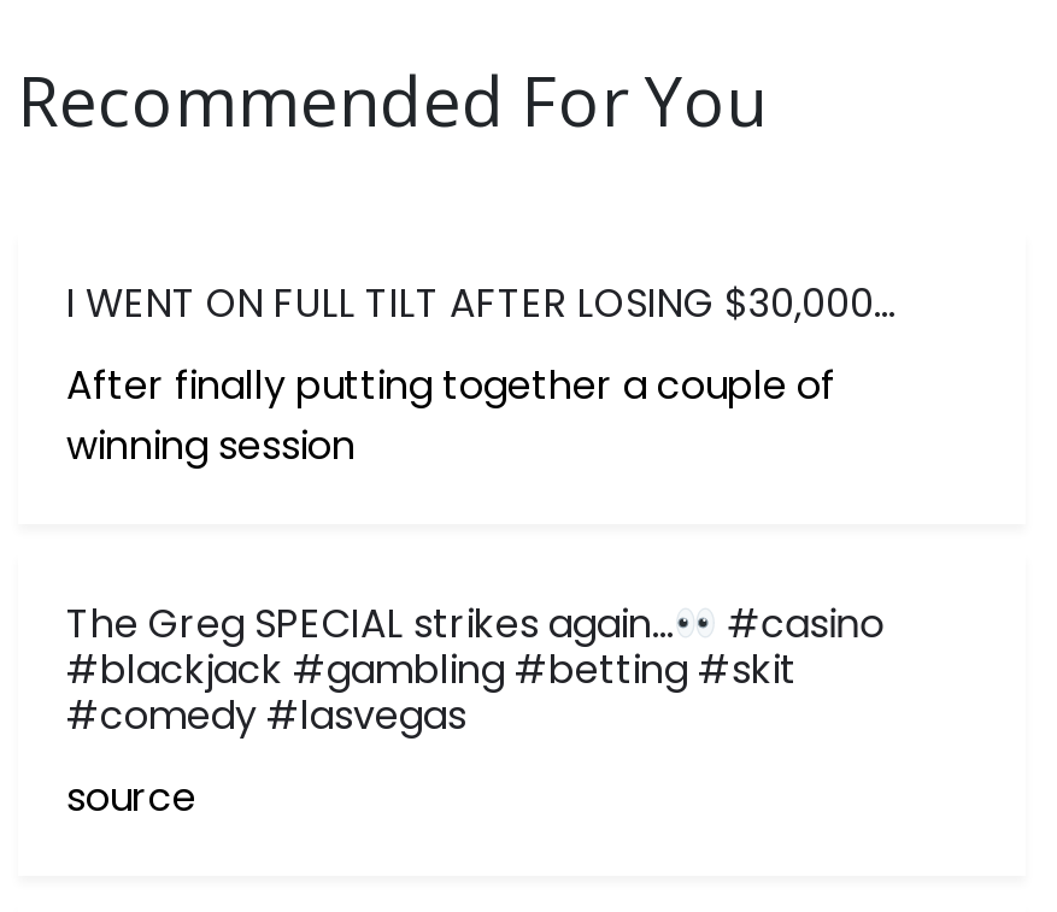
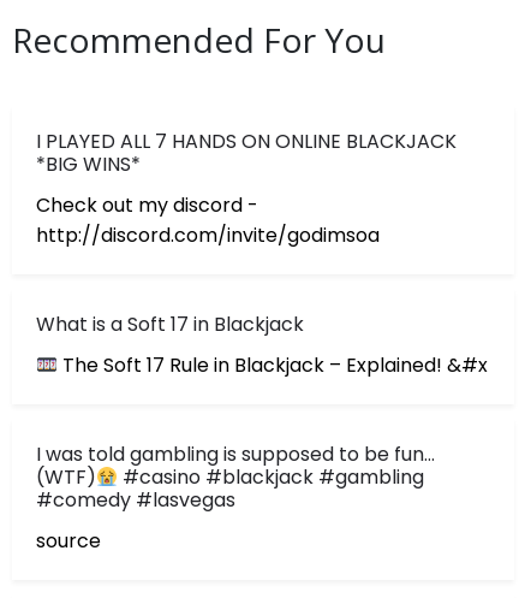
- I WENT ON FULL TILT AFTER LOSING $30,000…
- After finally putting together a couple of
- winning session
- The Greg SPECIAL strikes again…
- #casino
- #blackjack #gambling #betting #skit
+ I PLAYED ALL 7 HANDS ON ONLINE BLACKJACK
+ *BIG WINS*
+ Check out my discord -
+ http://discord.com/invite/godimsoa
+ What is a Soft 17 in Blackjack
+ The Soft 17 Rule in Blackjack – Explained! &#x
+ I was told gambling is supposed to be fun…
+ (WTF)
+ #casino #blackjack #gambling
